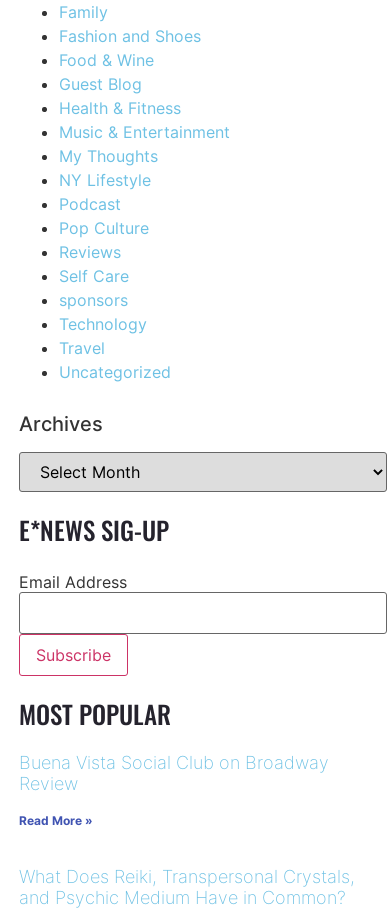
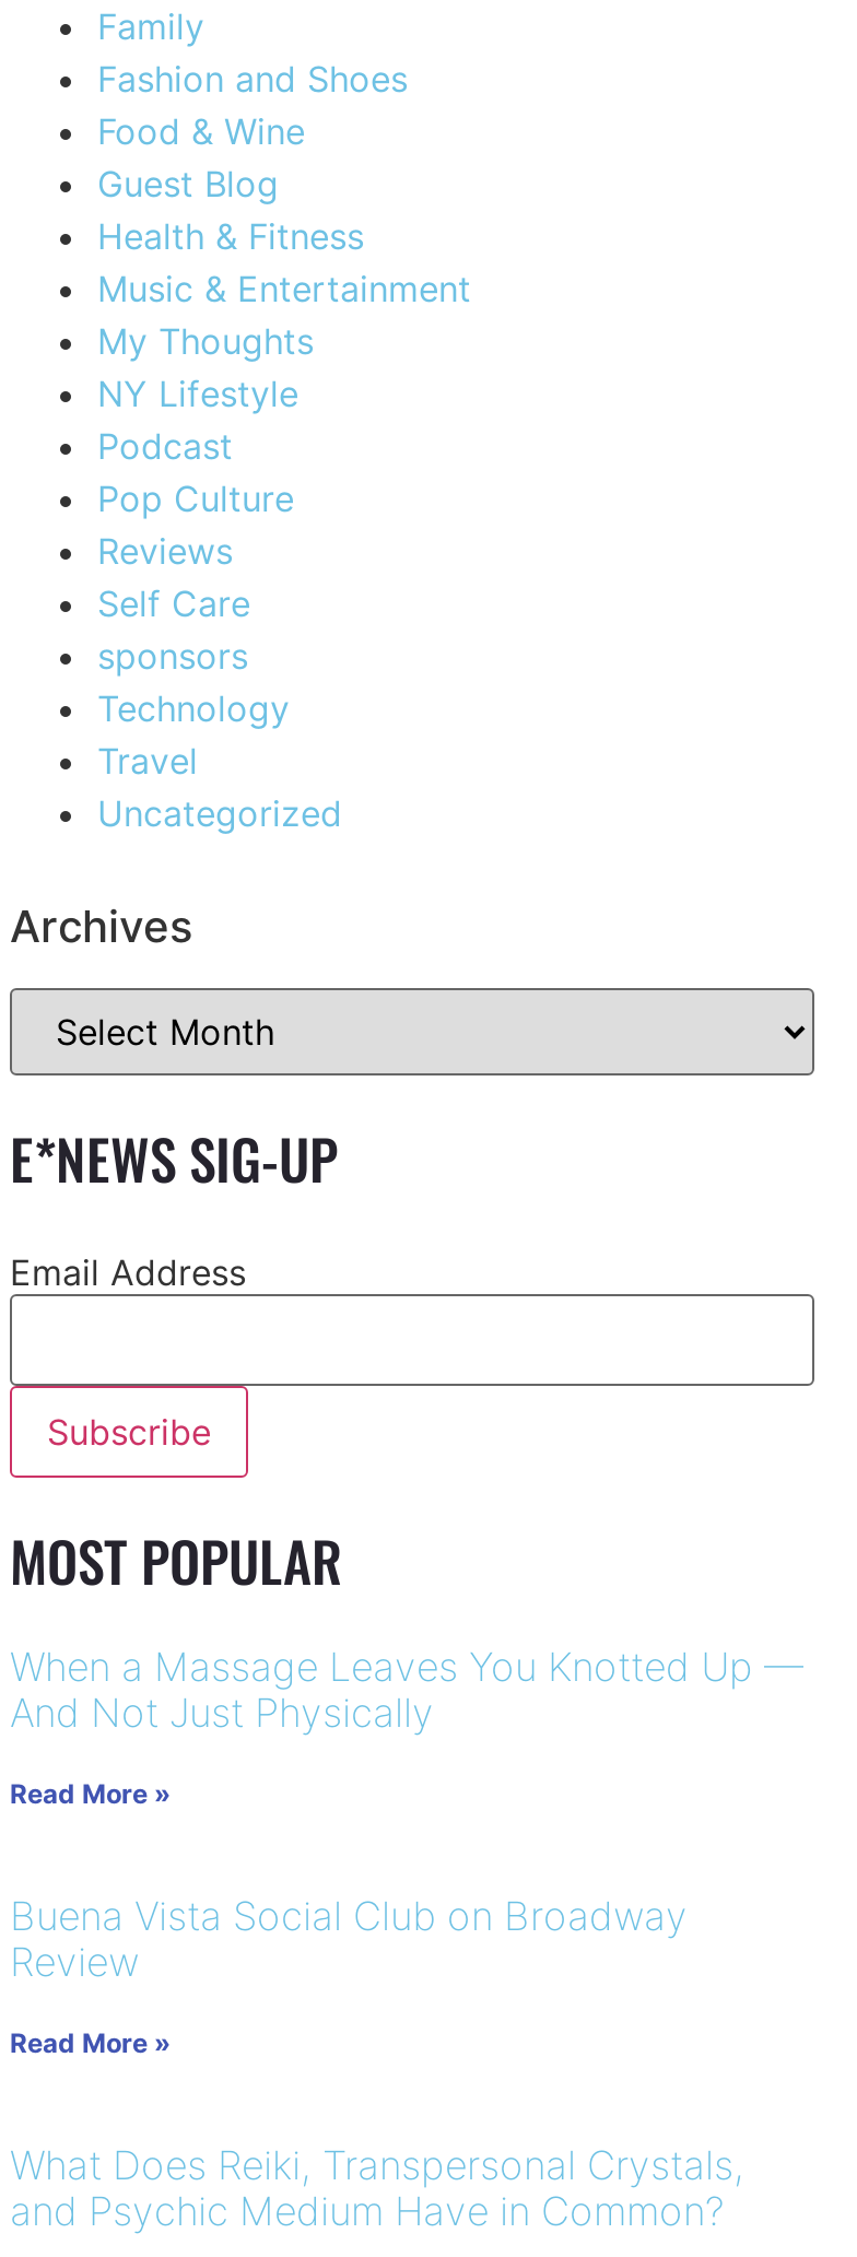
+ When a Massage Leaves You Knotted Up —
+ And Not Just Physically
+ Read More »
